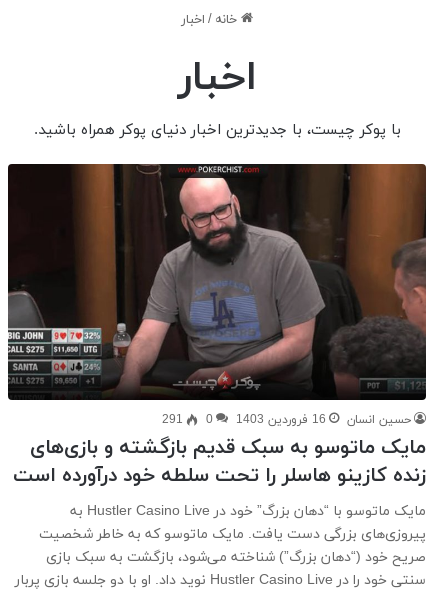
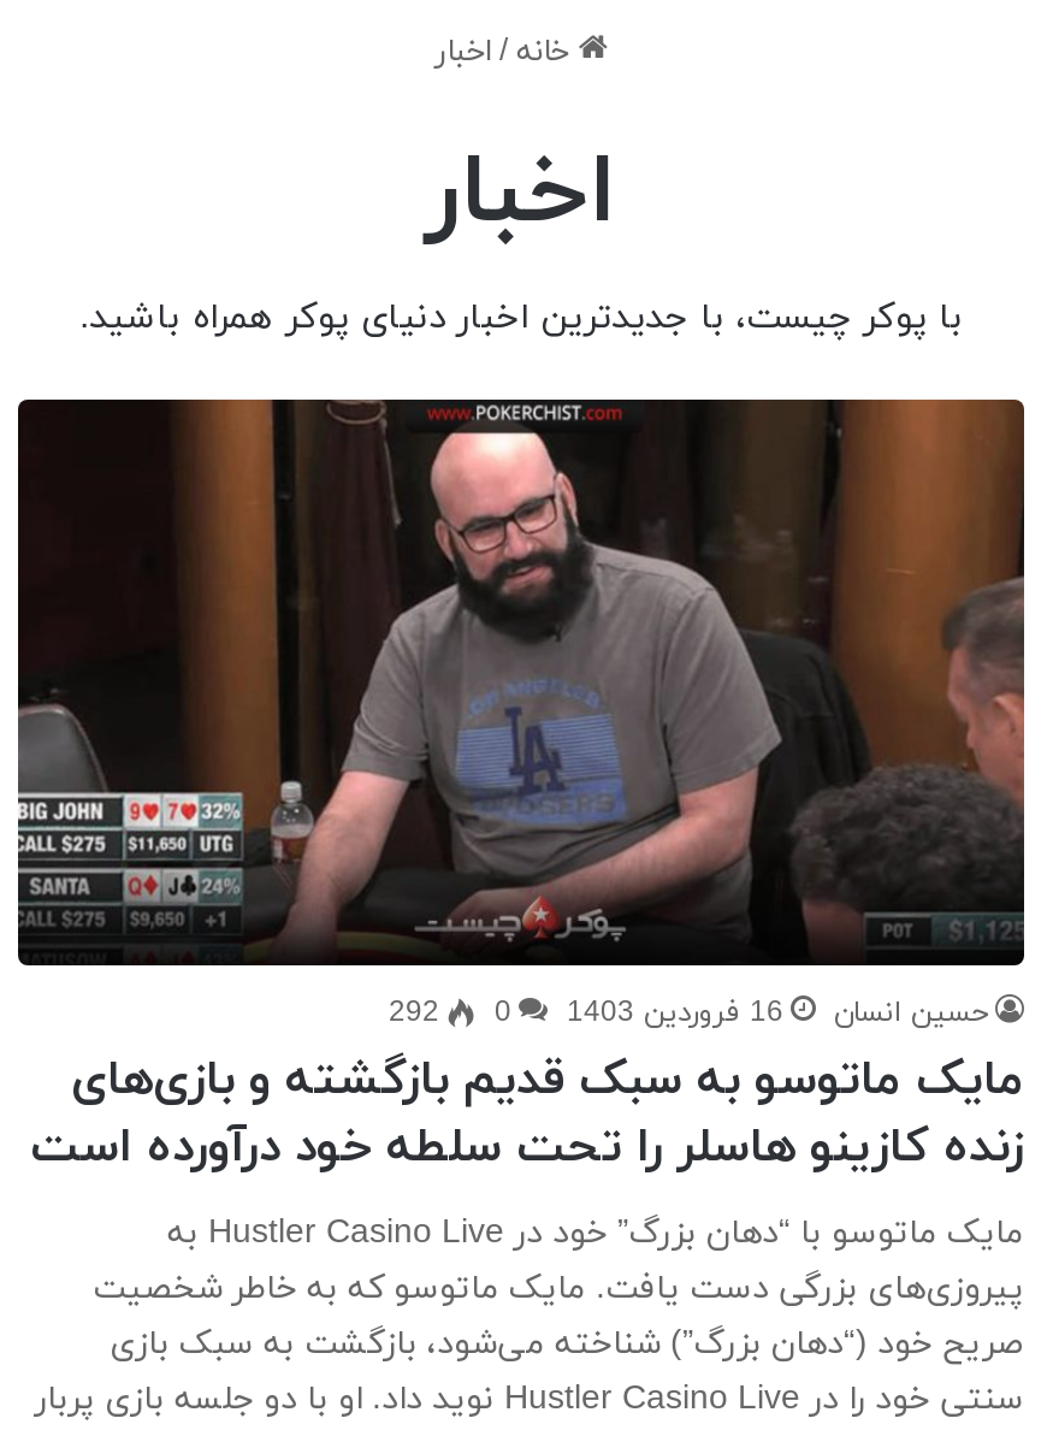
- 291 0
+ 292 0
